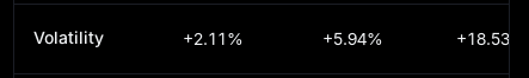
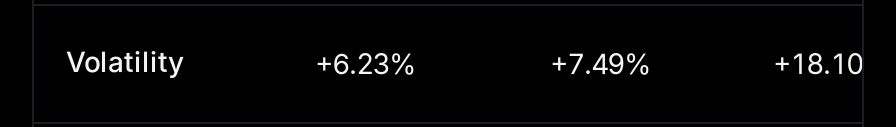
- +2.11%
+ +6.23%

- +5.94%
+ +7.49%

- +18.53%
+ +18.10%
